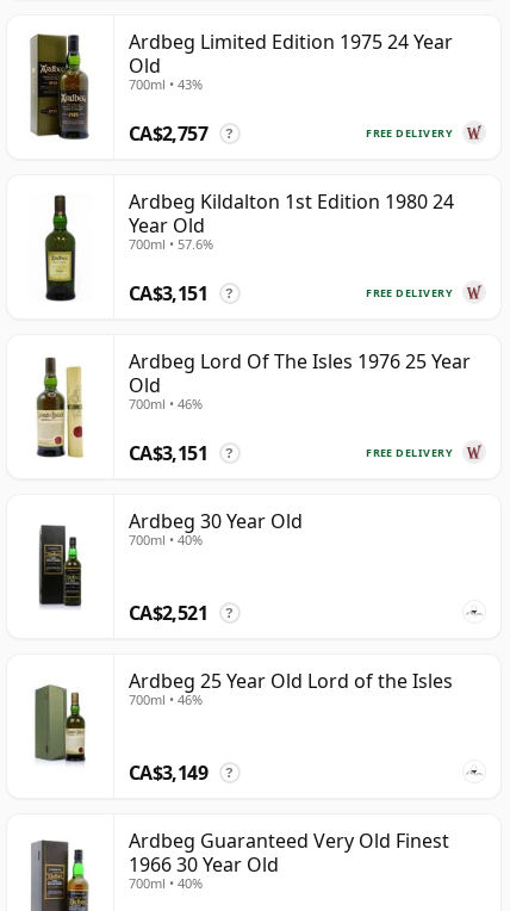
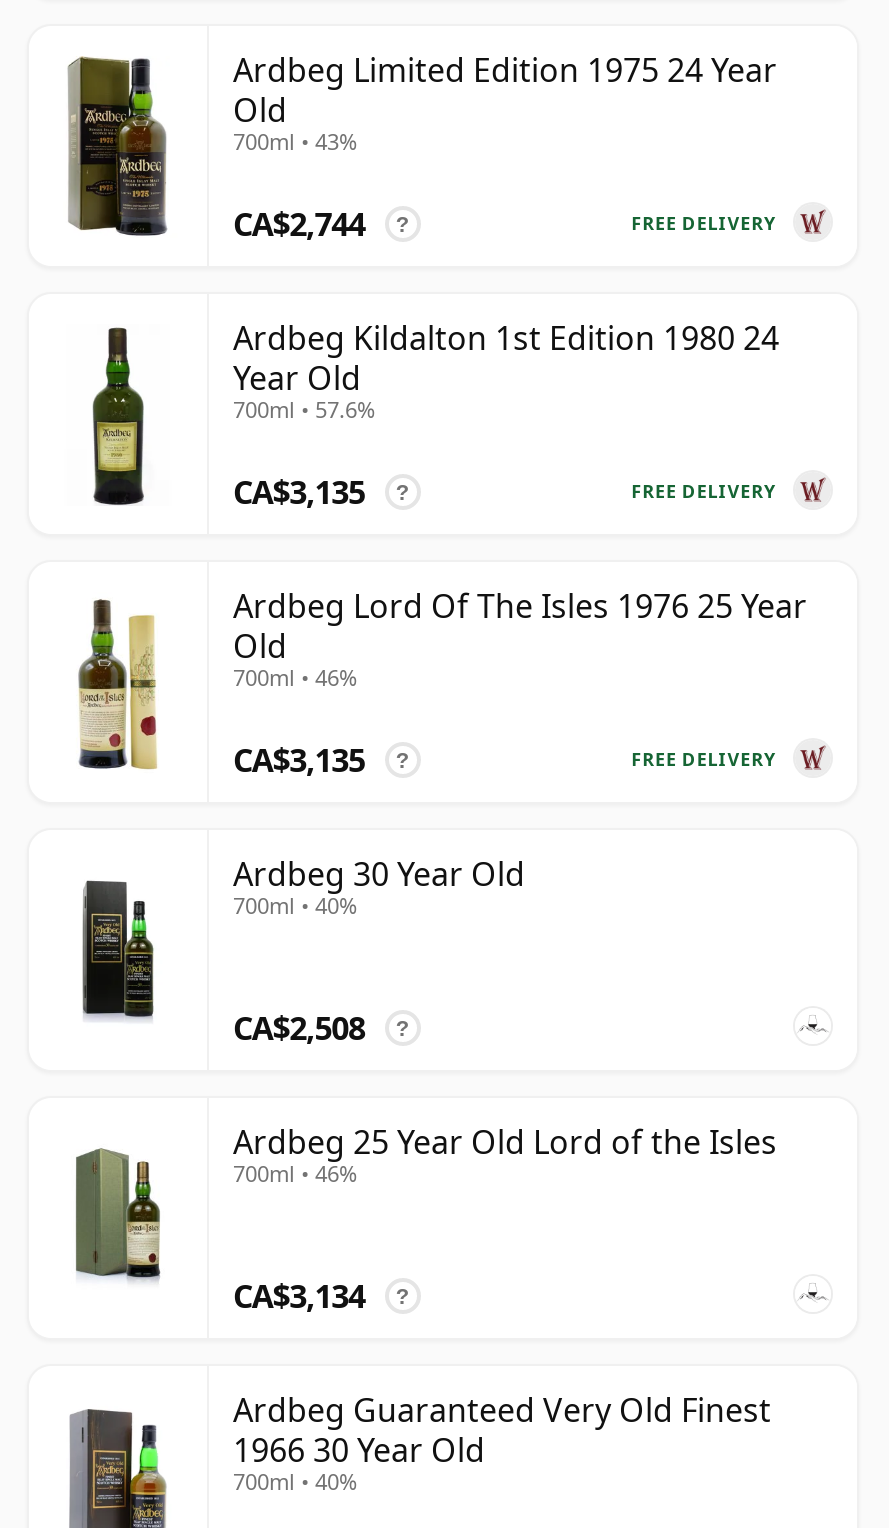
- CA$2,757
+ CA$2,744

- CA$3,151
+ CA$3,135

- CA$3,151
+ CA$3,135

- CA$2,521
+ CA$2,508

- CA$3,149
+ CA$3,134
